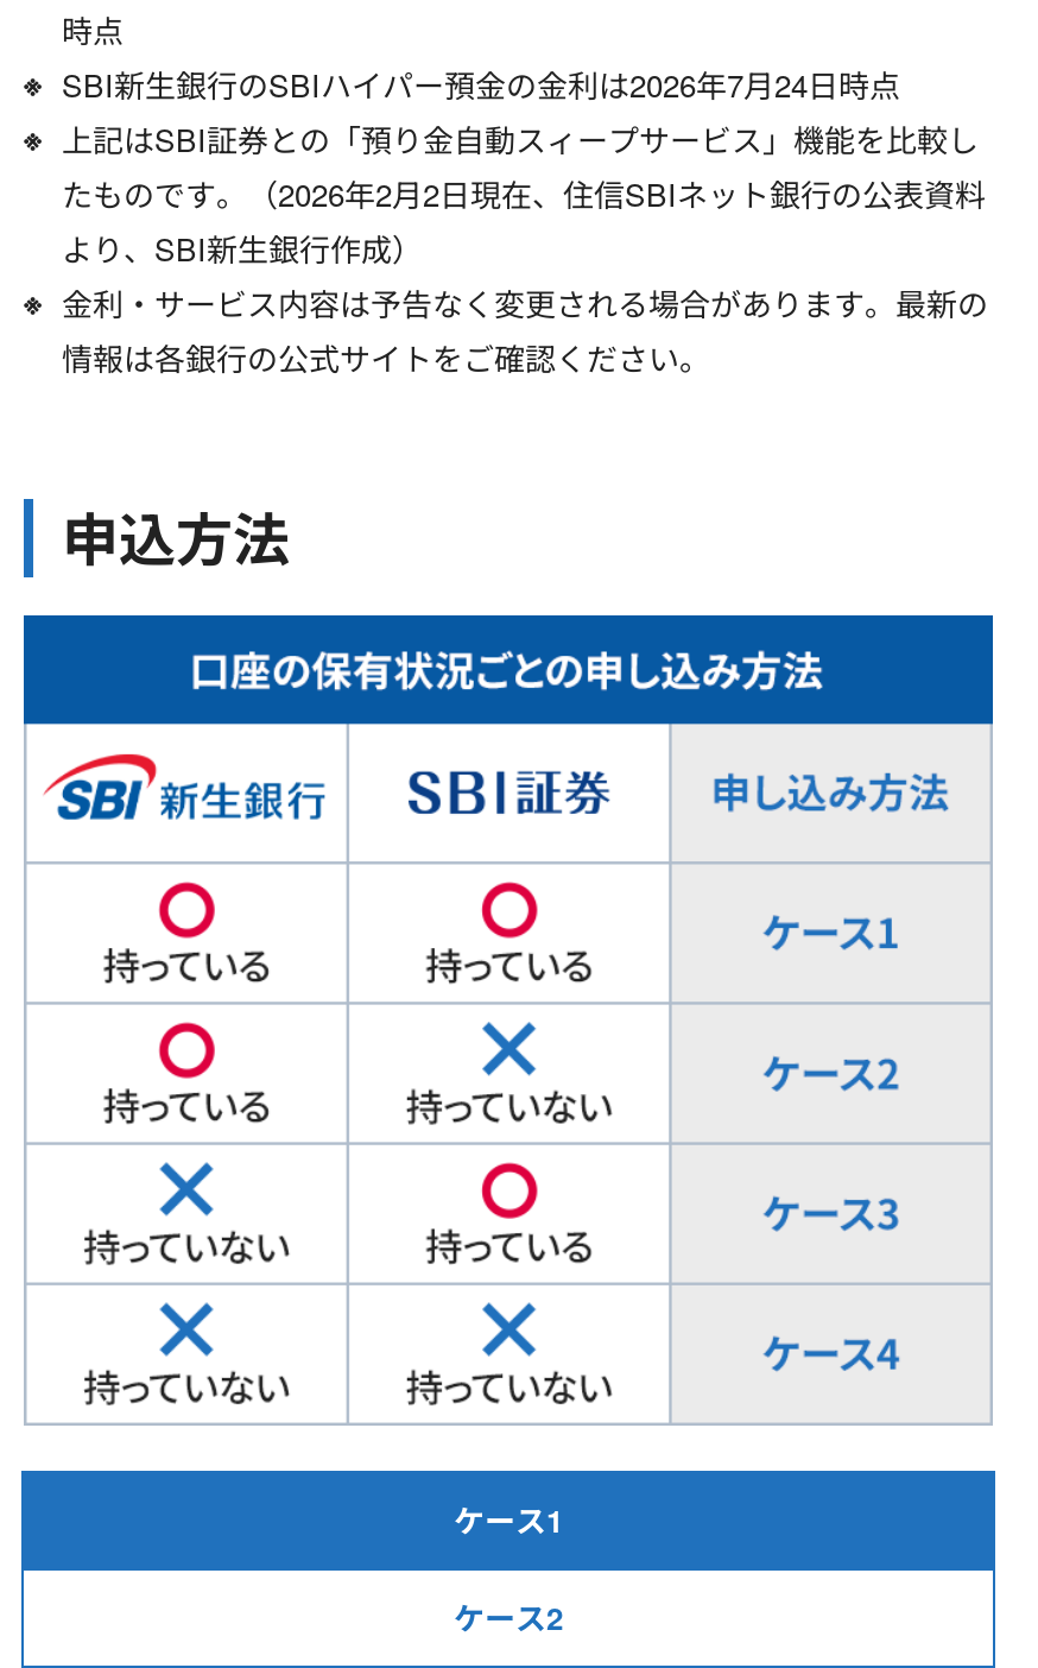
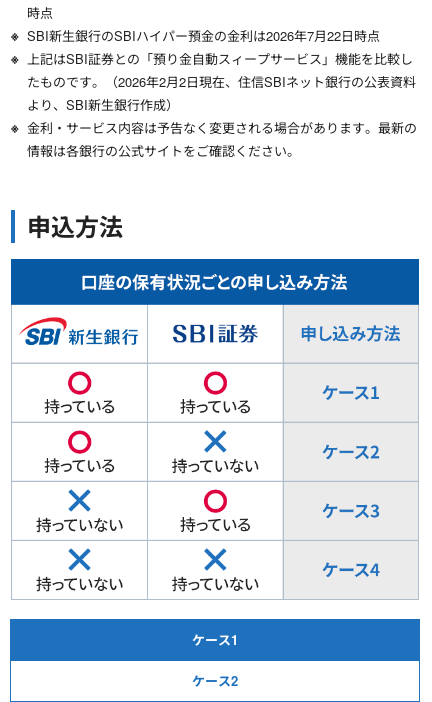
- SBI新生銀行のSBIハイパー預金の金利は2026年7月24日時点
+ SBI新生銀行のSBIハイパー預金の金利は2026年7月22日時点
